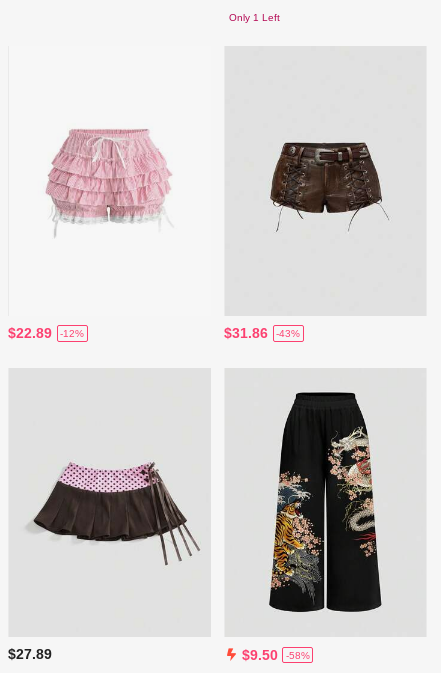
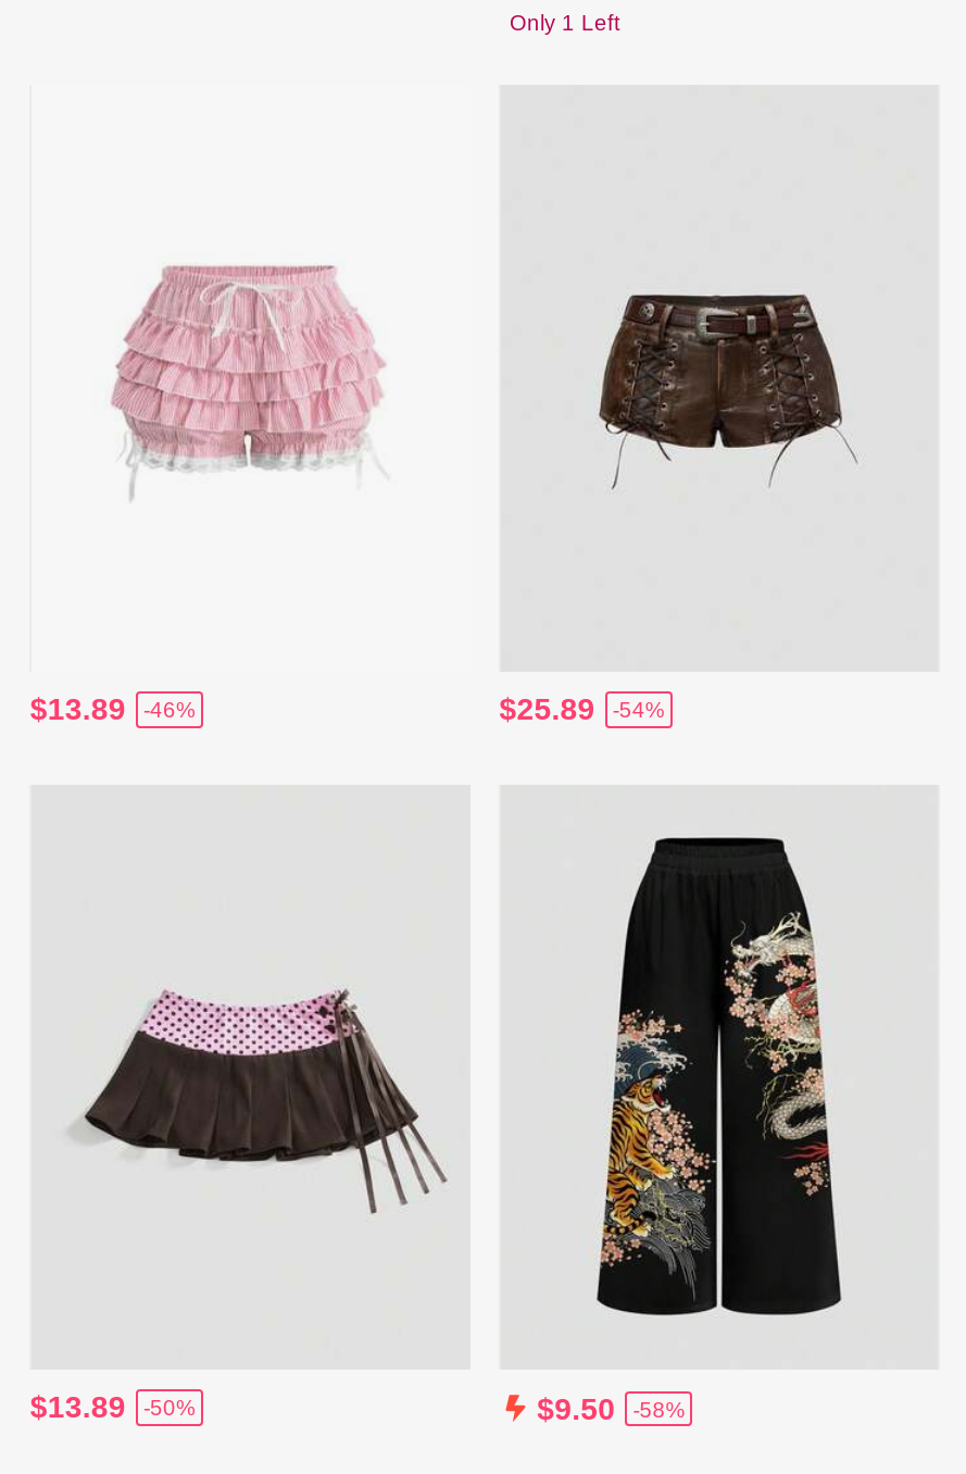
- $22.89
- -12%
- $31.86
- -43%
+ $13.89
+ -46%
+ $25.89
+ -54%

- $27.89
+ $13.89
+ -50%
